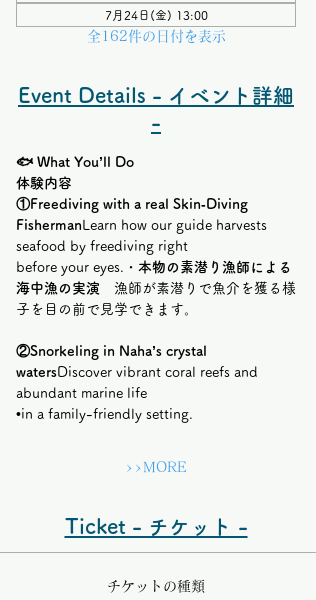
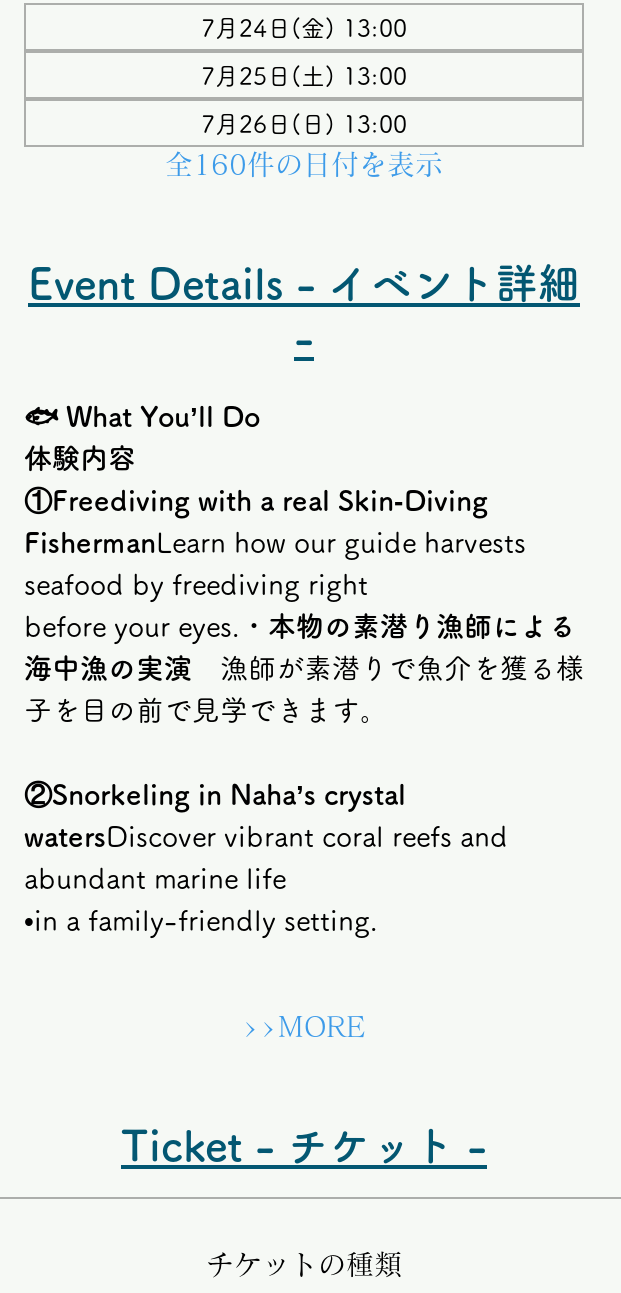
- 全162件の日付を表示
+ 7月25日(土) 13:00
+ 7月26日(日) 13:00
+ 全160件の日付を表示
